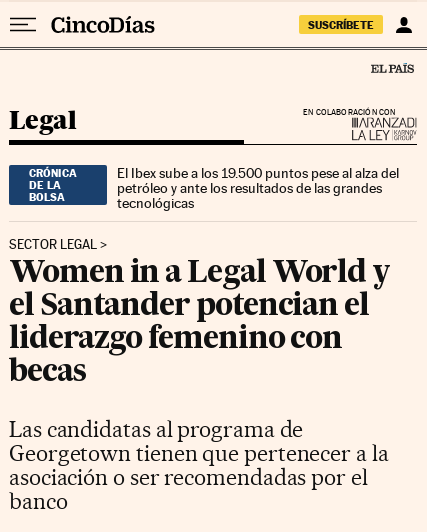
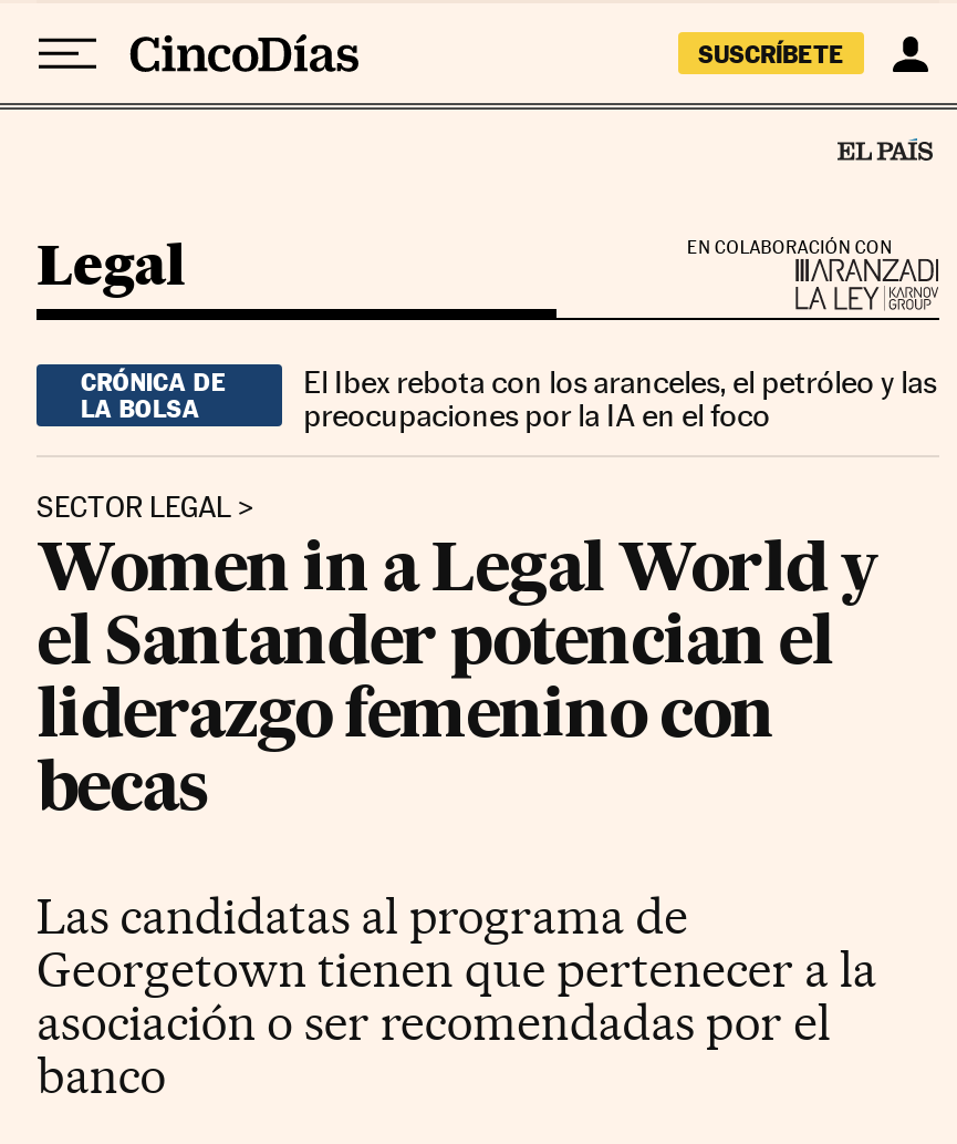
- El Ibex sube a los 19.500 puntos pese al alza del
- petróleo y ante los resultados de las grandes
- tecnológicas
+ El Ibex rebota con los aranceles, el petróleo y las
+ preocupaciones por la IA en el foco
